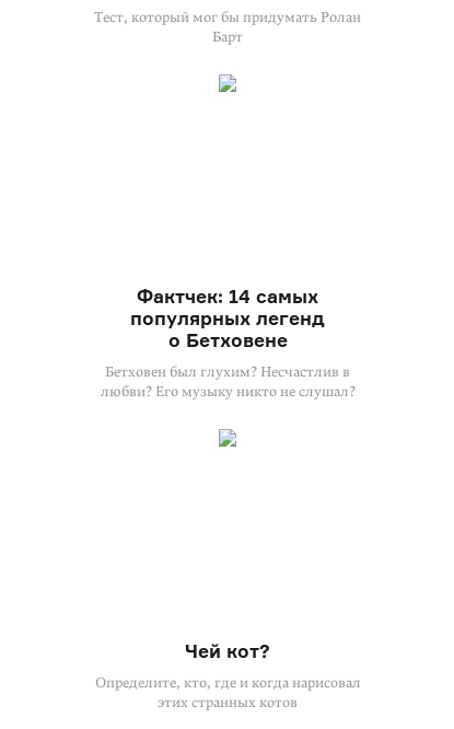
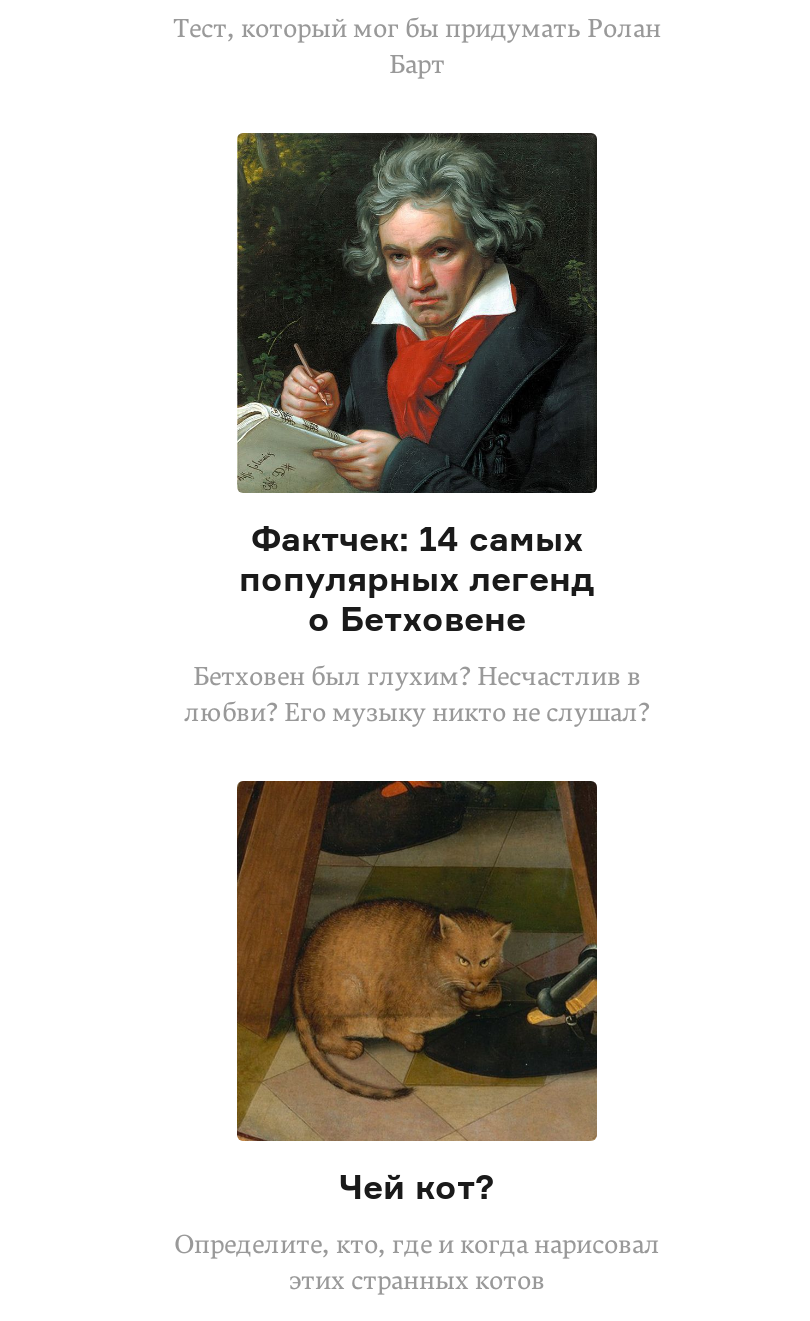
+ [image]

+ [image]
